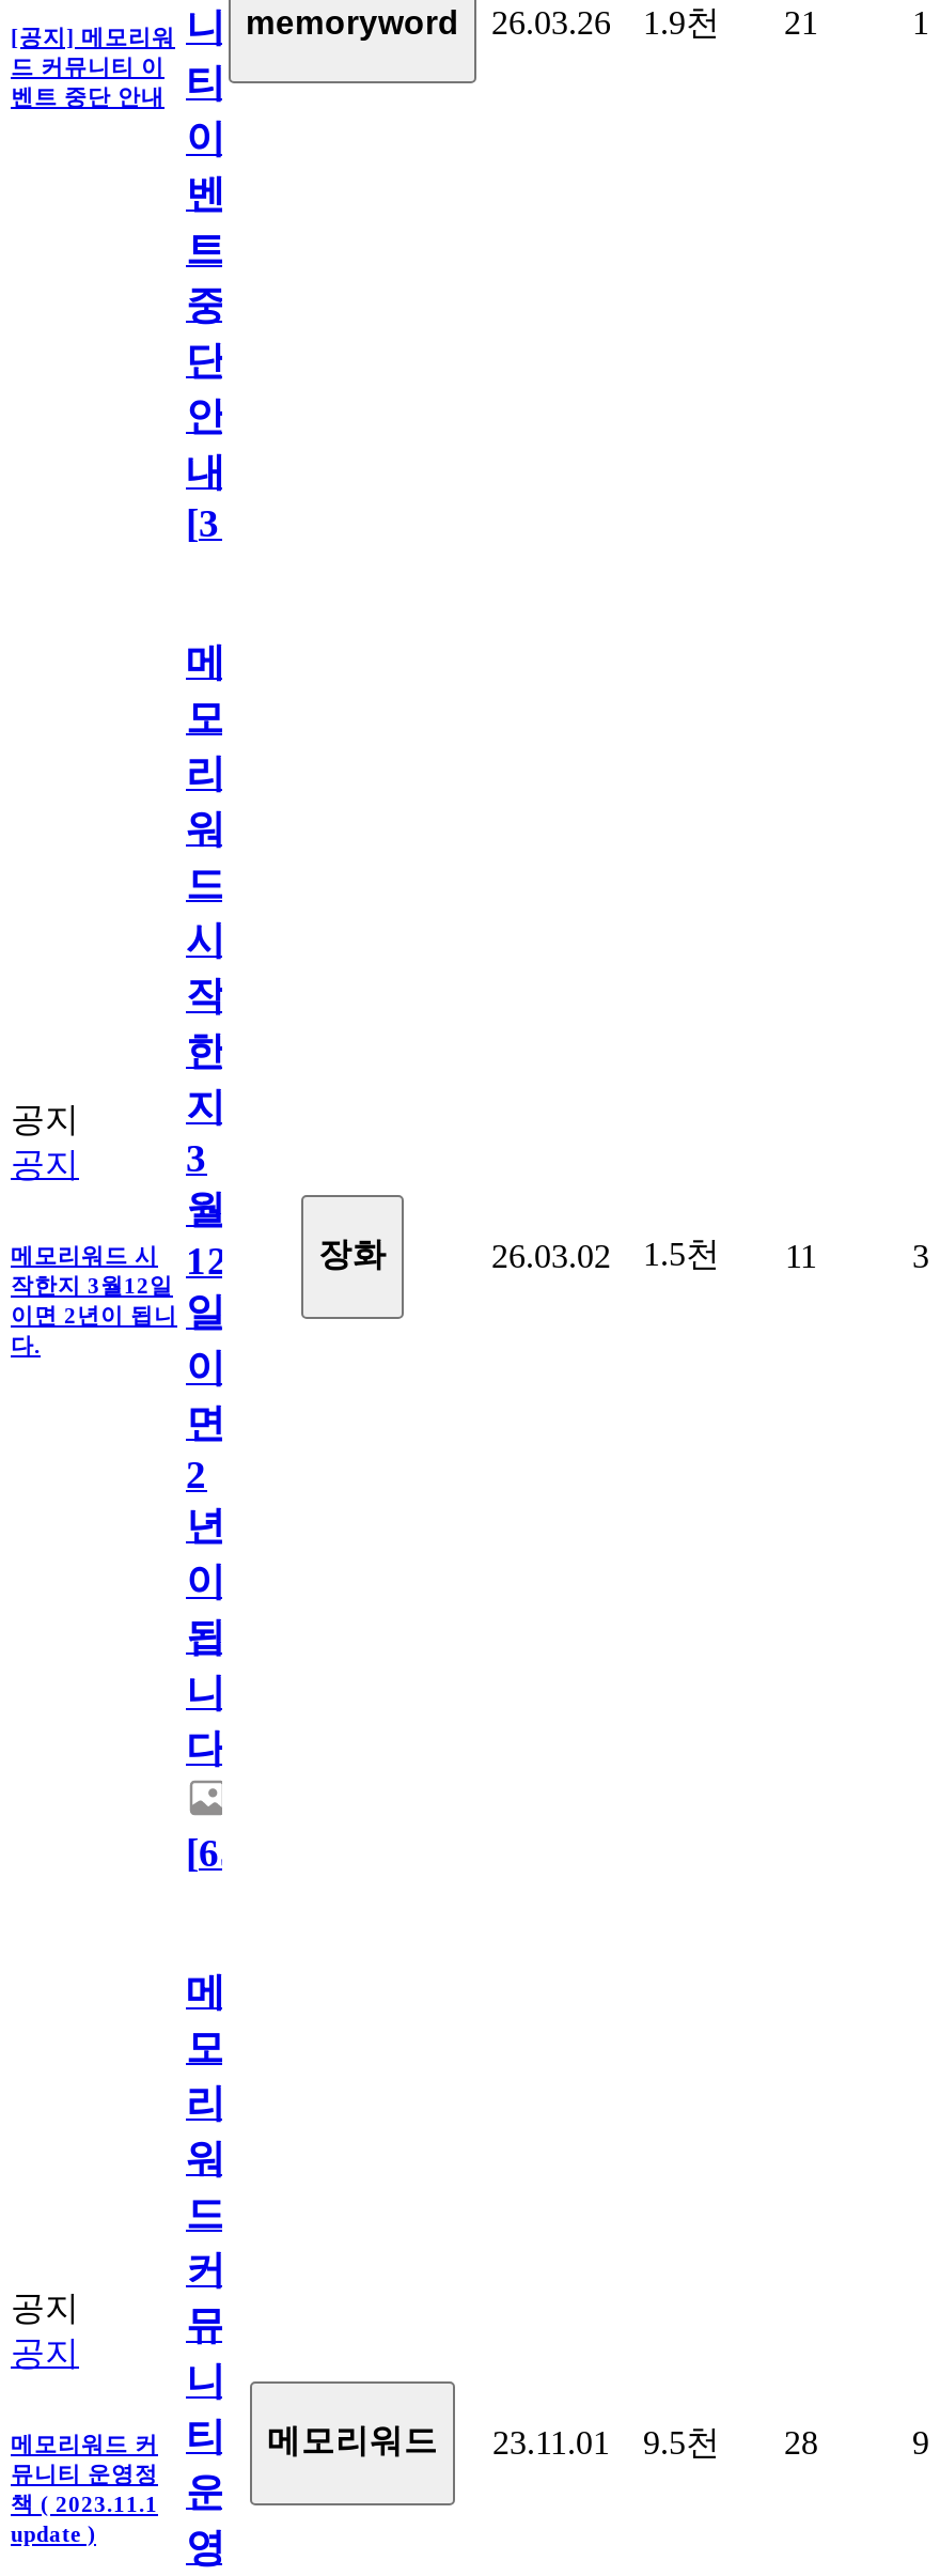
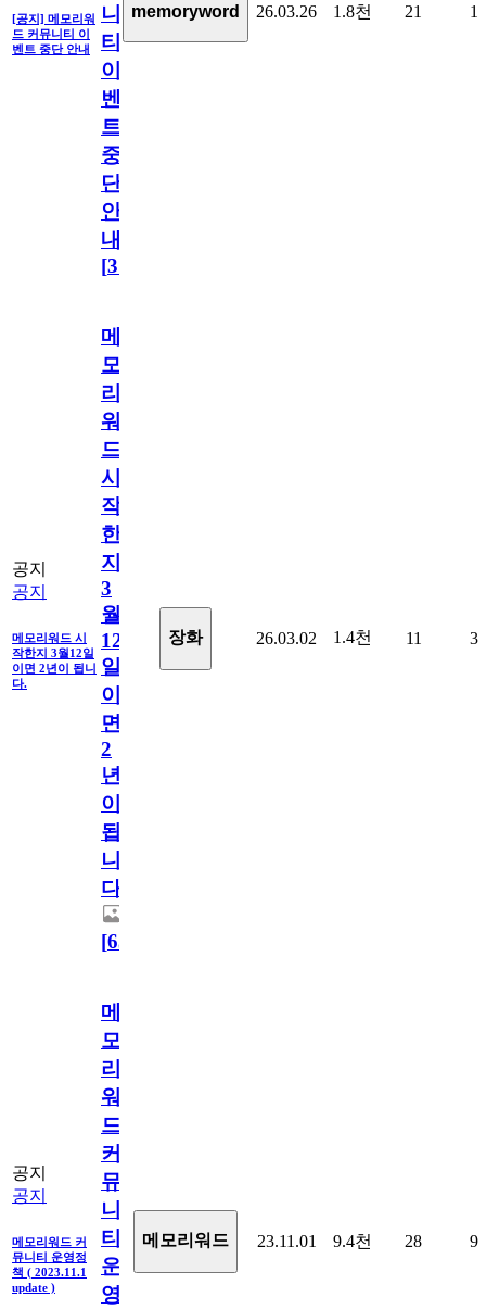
- 1.9천
+ 1.8천

- 26.03.02 1.5천 11
+ 26.03.02 1.4천 11

- 메모리워드 커 티 메모리워드 23.11.01 9.5천 28
+ 메모리워드 커 티 메모리워드 23.11.01 9.4천 28
